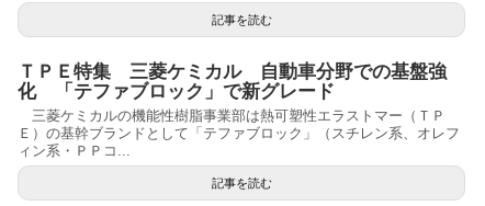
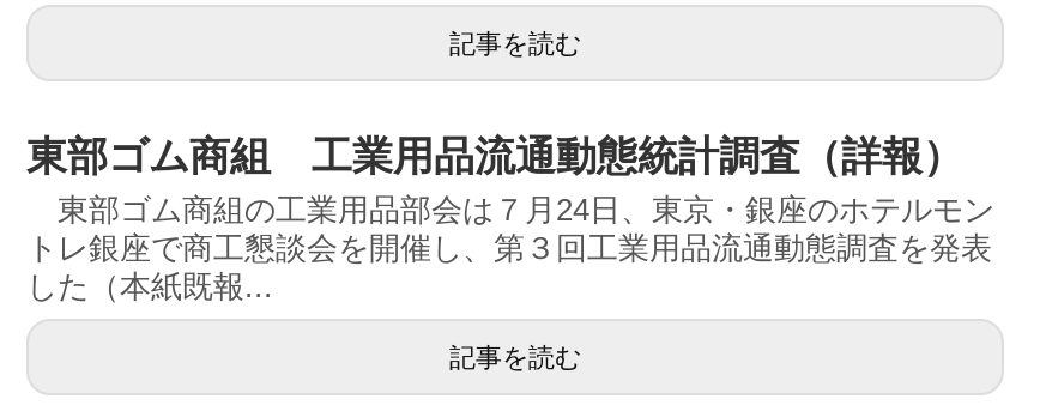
- ＴＰＥ特集 三菱ケミカル 自動車分野での基盤強
- 化 「テファブロック」で新グレード
- 三菱ケミカルの機能性樹脂事業部は熱可塑性エラストマー（ＴＰ
- Ｅ）の基幹ブランドとして「テファブロック」（スチレン系、オレフ
- ィン系・ＰＰコ...
+ 東部ゴム商組 工業用品流通動態統計調査（詳報）
+ 東部ゴム商組の工業用品部会は７月24日、東京・銀座のホテルモン
+ トレ銀座で商工懇談会を開催し、第３回工業用品流通動態調査を発表
+ した（本紙既報...
